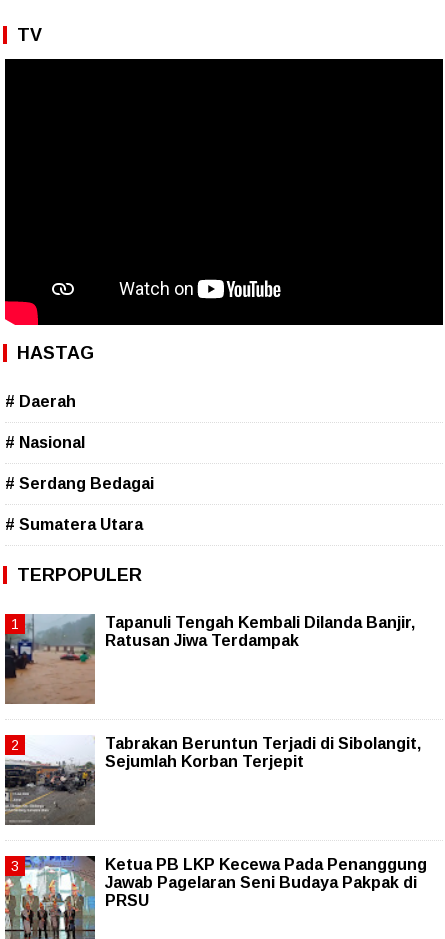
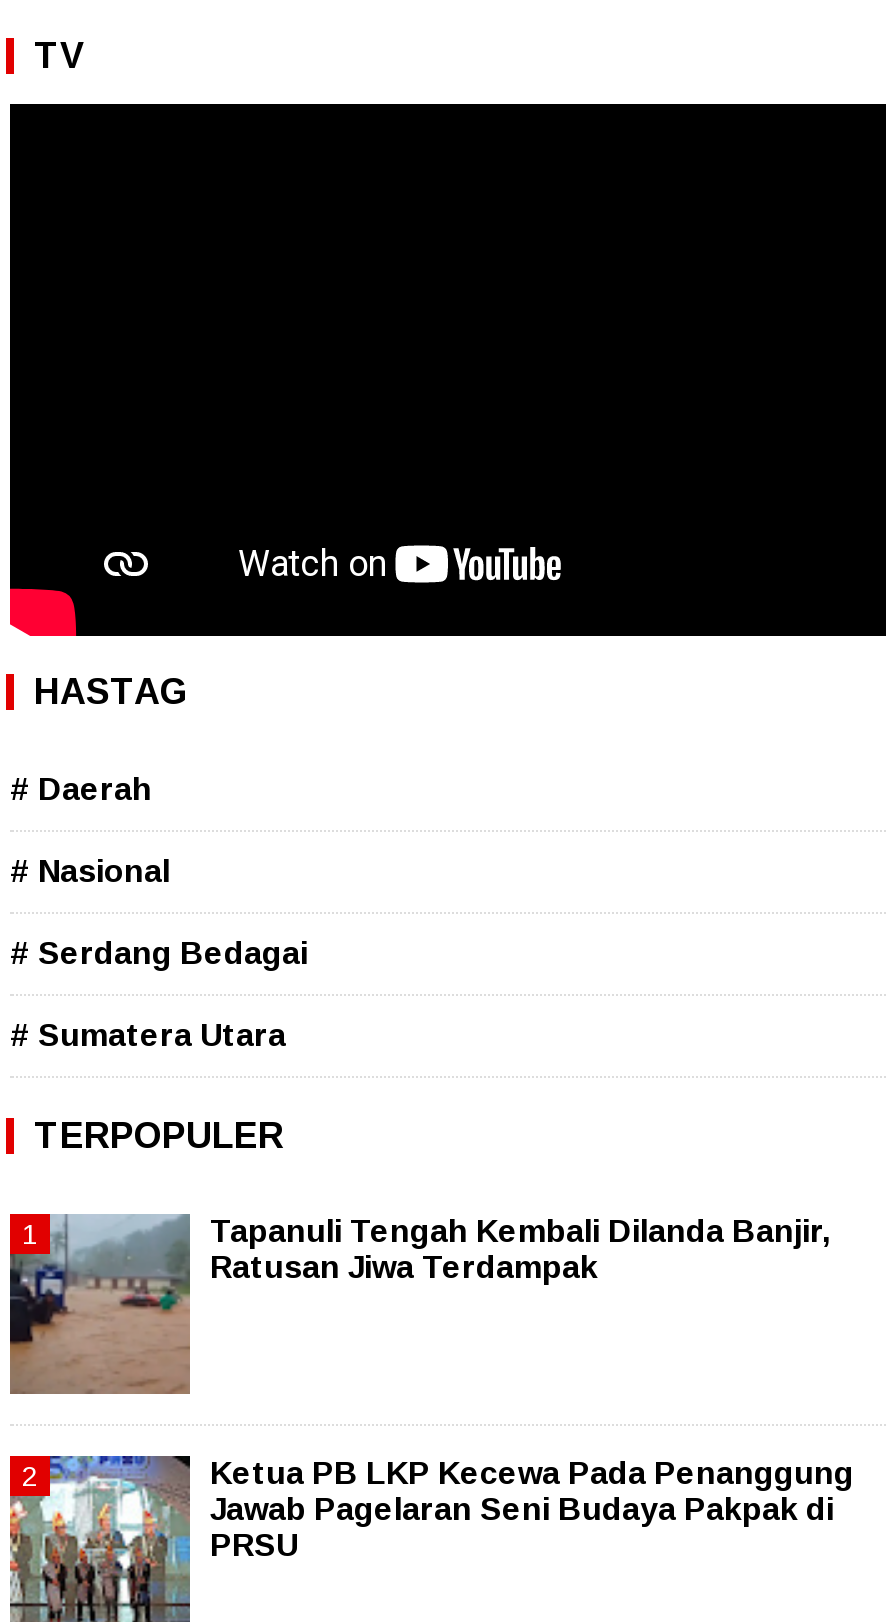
- [image]
- Tabrakan Beruntun Terjadi di Sibolangit,
- Sejumlah Korban Terjepit
